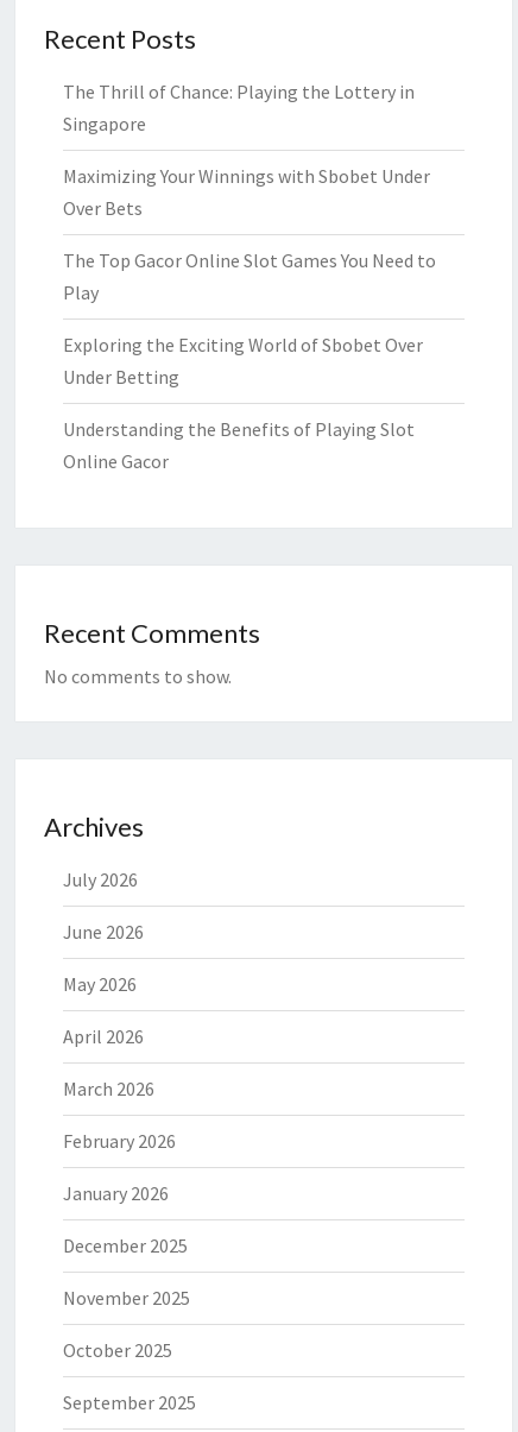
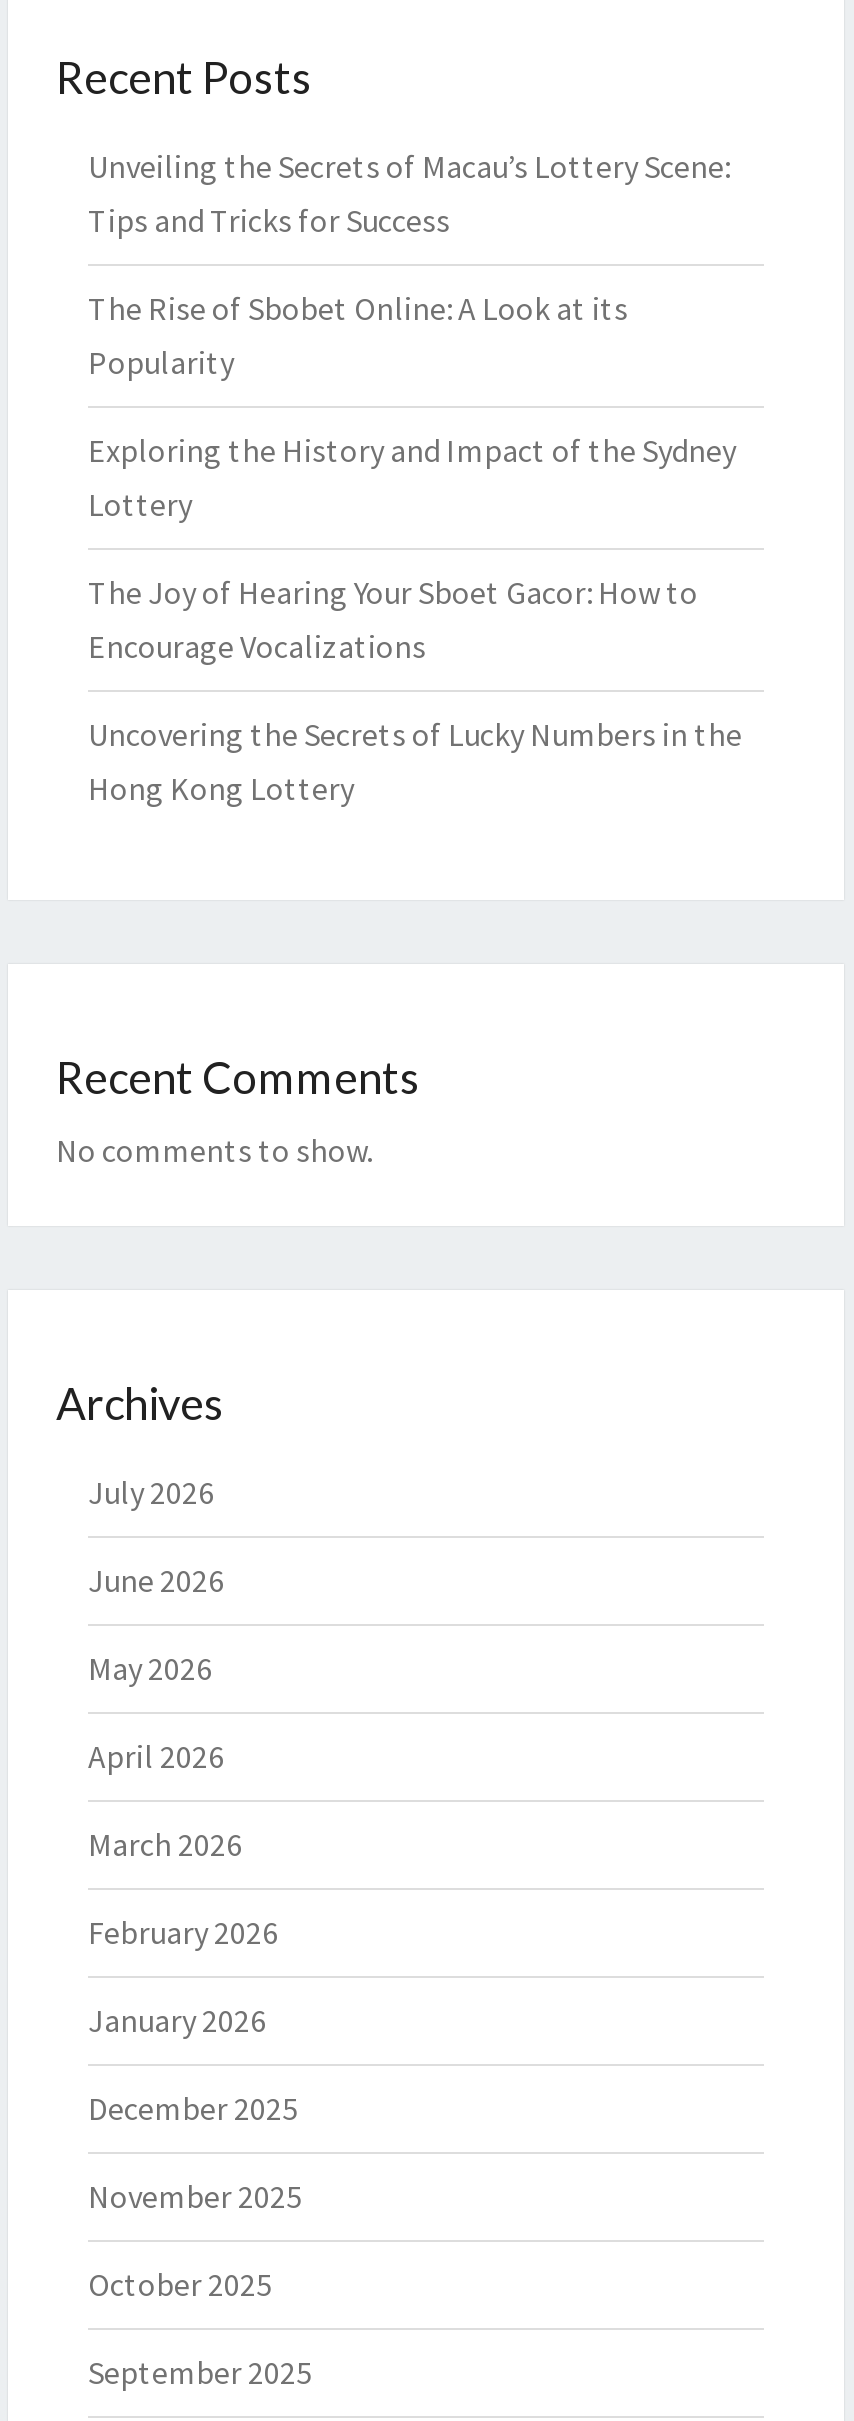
- The Thrill of Chance: Playing the Lottery in
- Singapore
+ Unveiling the Secrets of Macau’s Lottery Scene:
+ Tips and Tricks for Success

- Maximizing Your Winnings with Sbobet Under
- Over Bets
+ The Rise of Sbobet Online: A Look at its
+ Popularity

- The Top Gacor Online Slot Games You Need to
- Play
+ Exploring the History and Impact of the Sydney
+ Lottery

- Exploring the Exciting World of Sbobet Over
- Under Betting
+ The Joy of Hearing Your Sboet Gacor: How to
+ Encourage Vocalizations

- Understanding the Benefits of Playing Slot
- Online Gacor
+ Uncovering the Secrets of Lucky Numbers in the
+ Hong Kong Lottery
